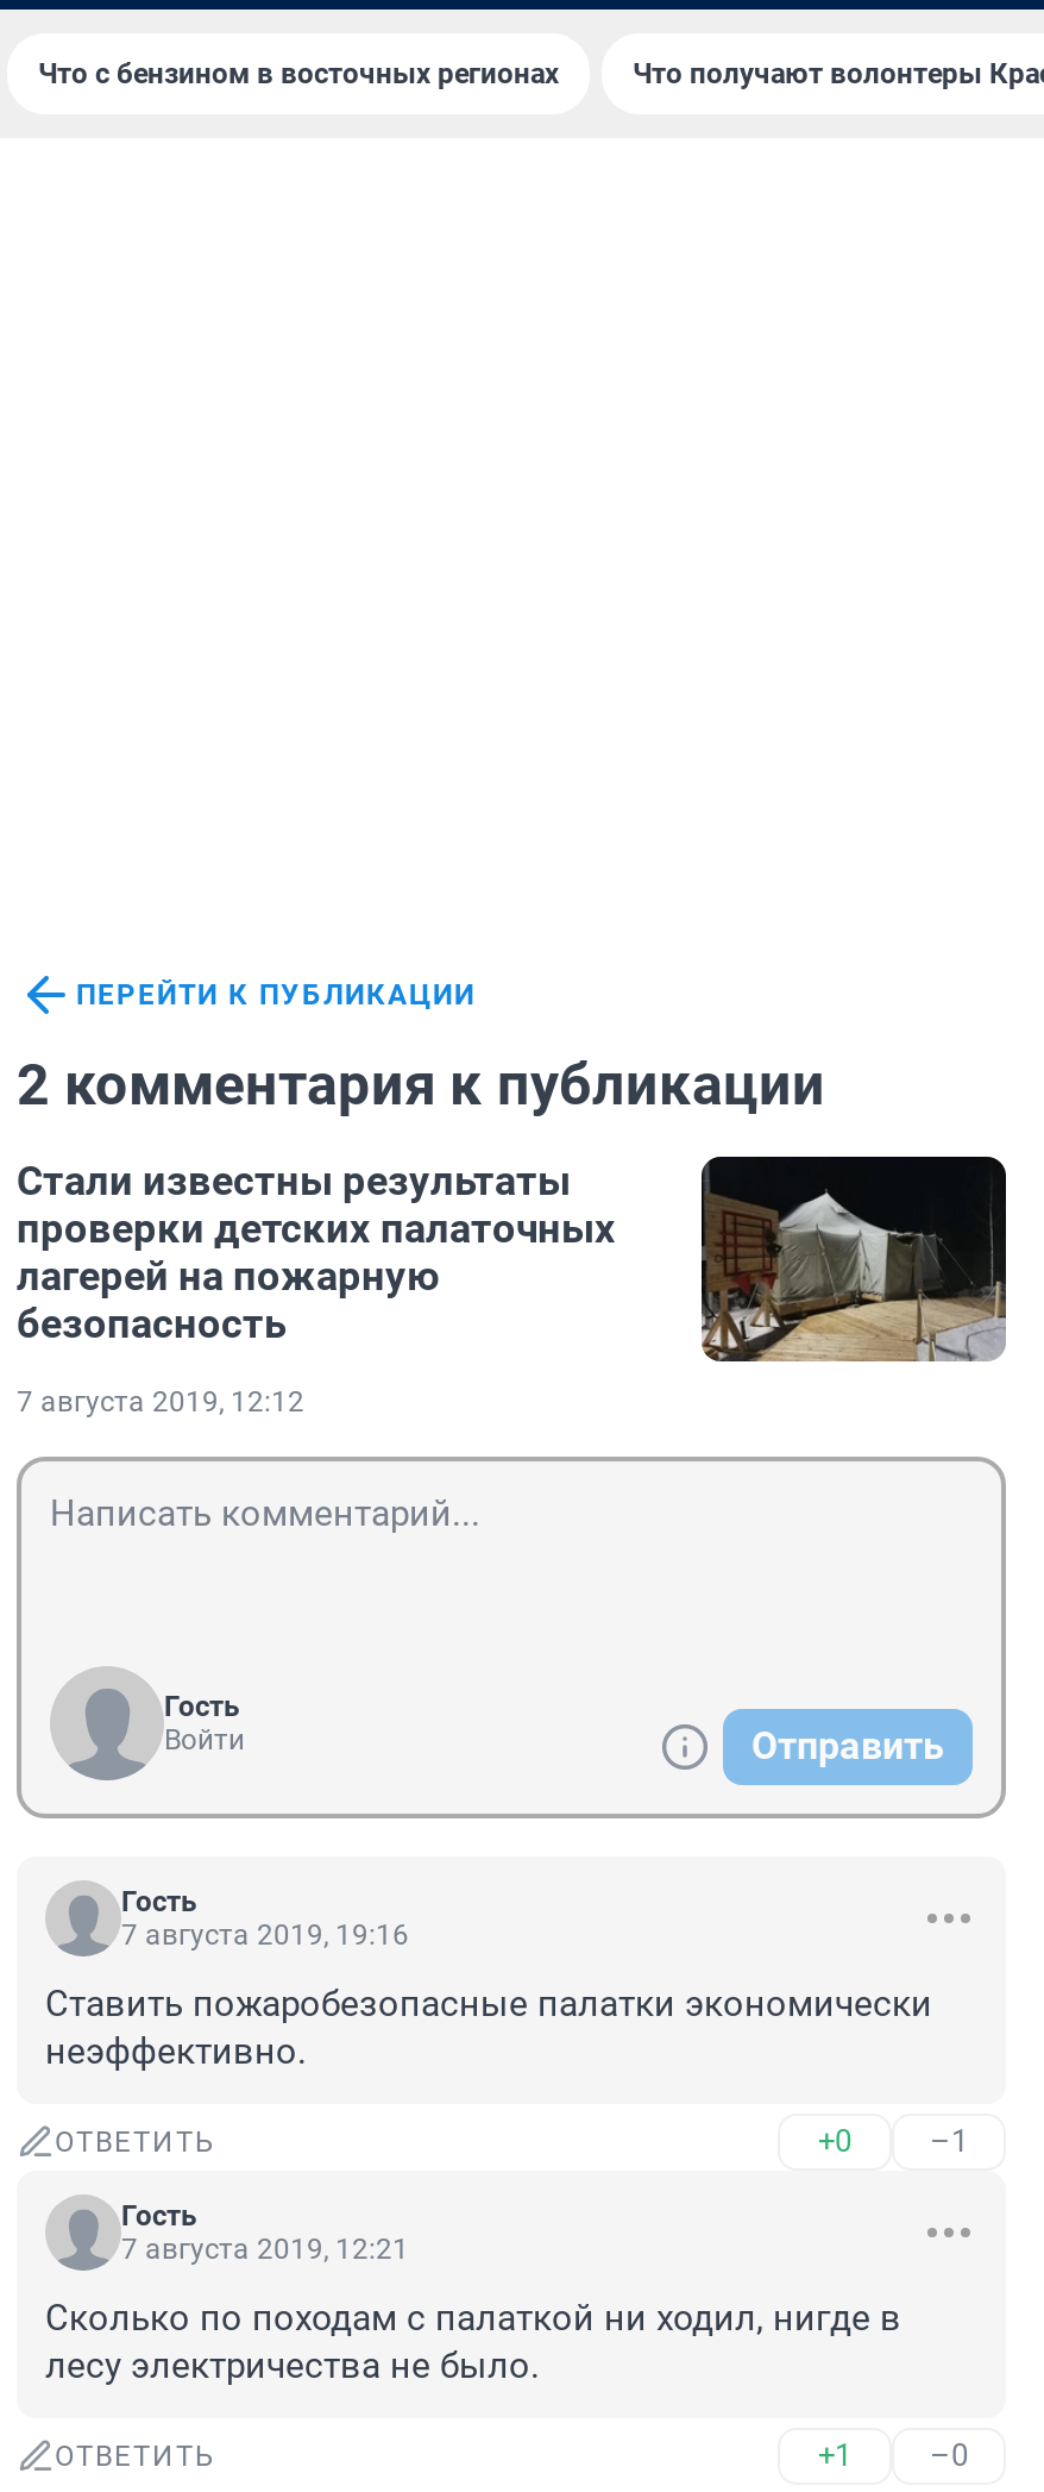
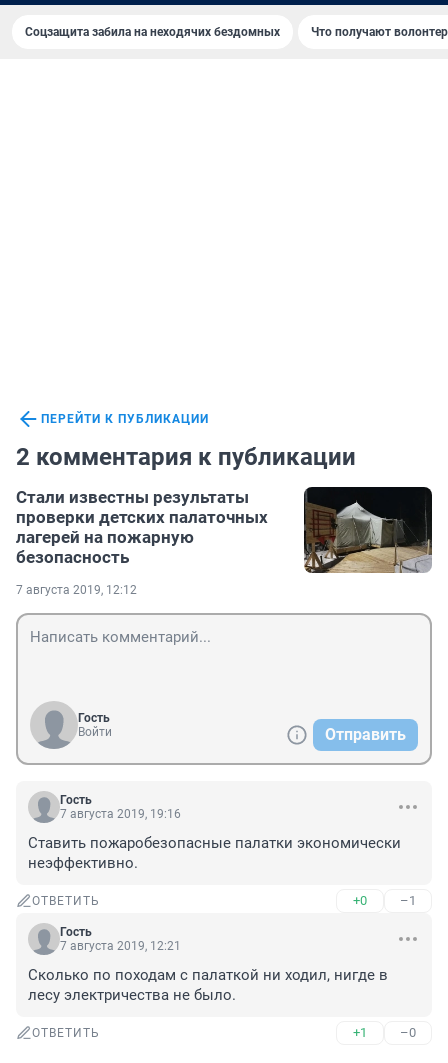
- Что с бензином в восточных регионах
+ Соцзащита забила на неходячих бездомных
